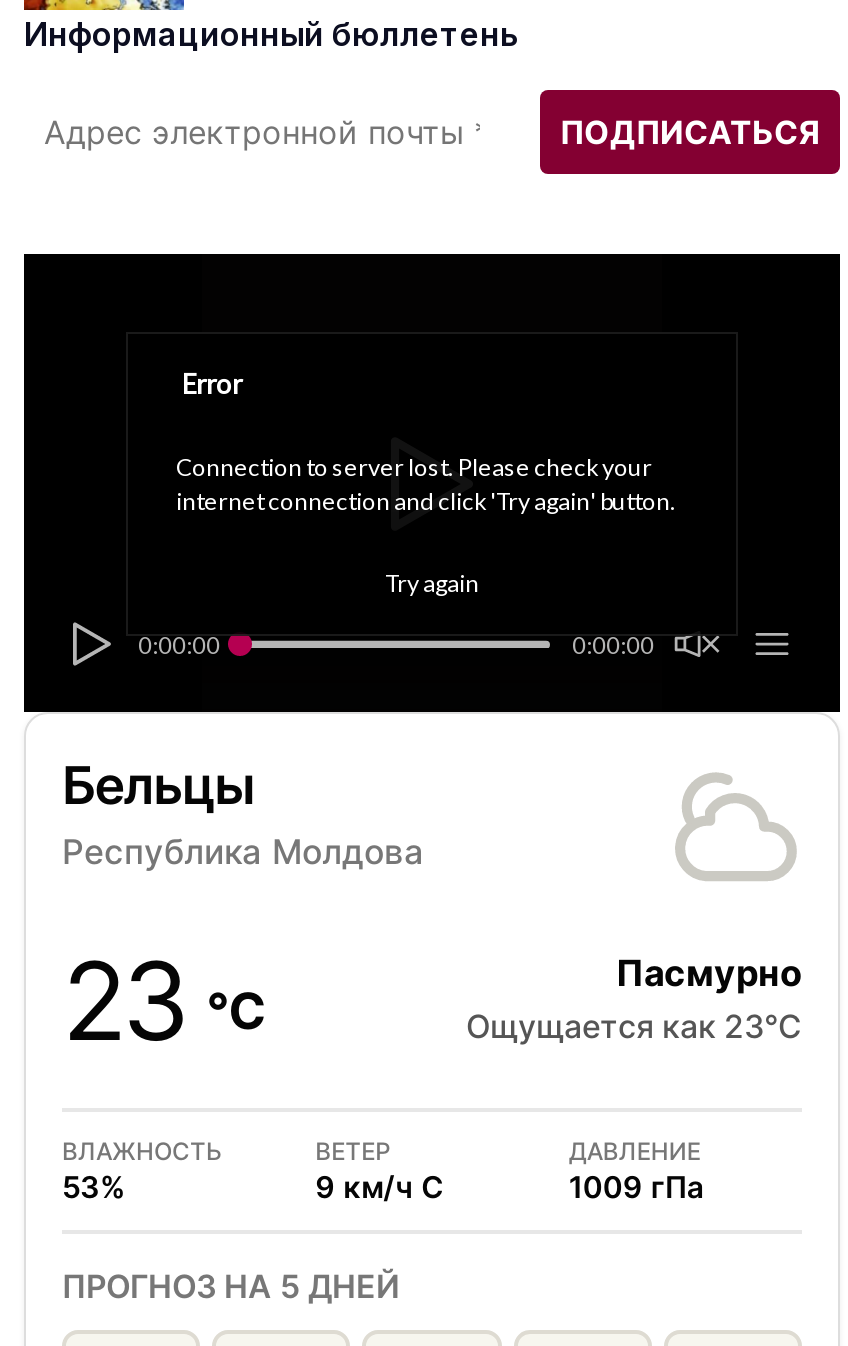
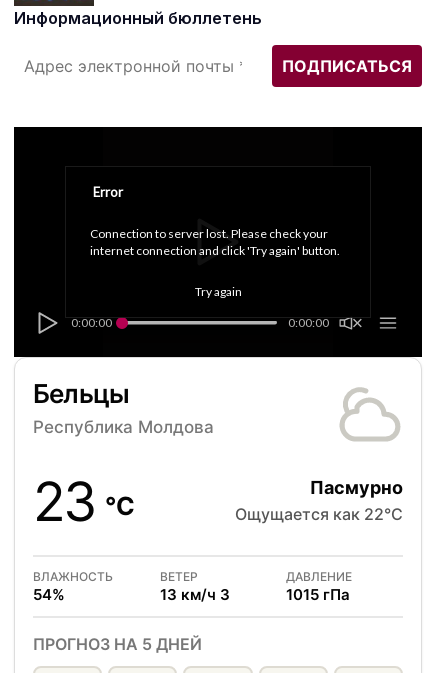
- Ощущается как 23°C
+ Ощущается как 22°C

- 53%
+ 54%

- 9 км/ч С
+ 13 км/ч З

- 1009 гПа
+ 1015 гПа
